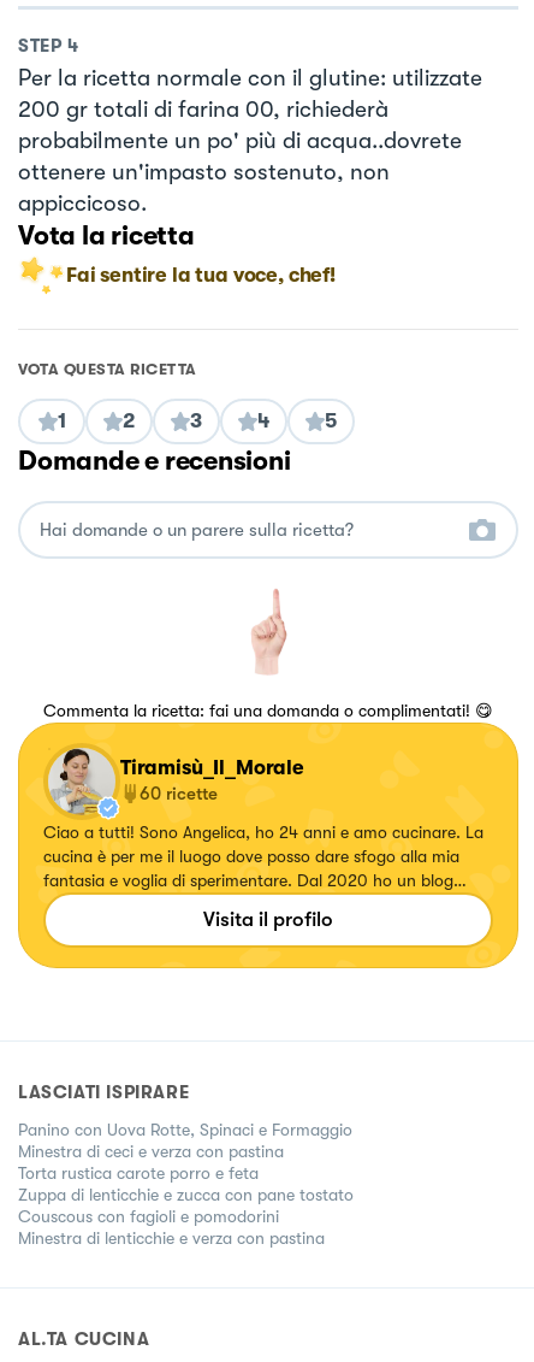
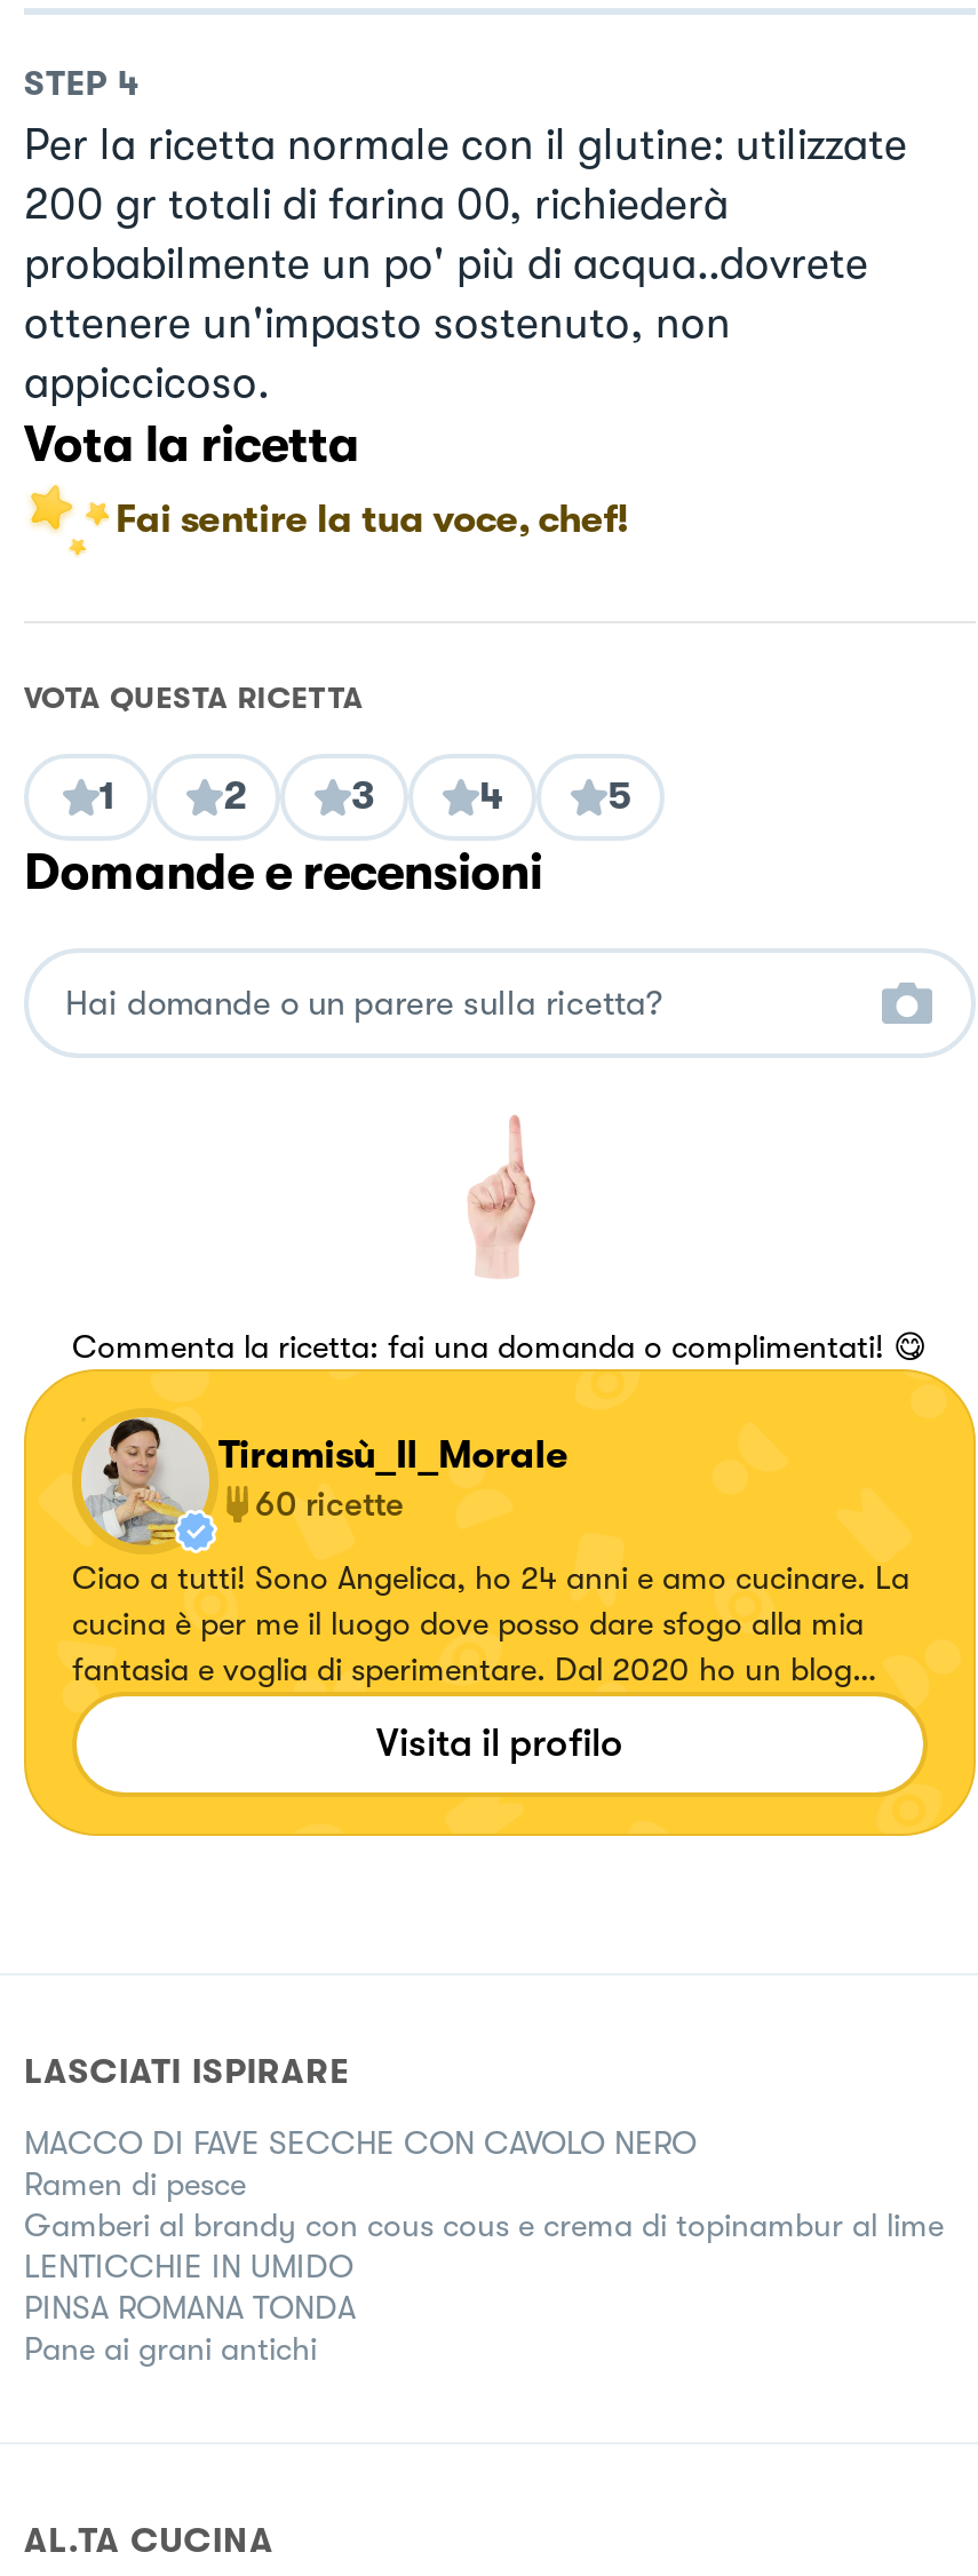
- Panino con Uova Rotte, Spinaci e Formaggio
- Minestra di ceci e verza con pastina
- Torta rustica carote porro e feta
- Zuppa di lenticchie e zucca con pane tostato
- Couscous con fagioli e pomodorini
- Minestra di lenticchie e verza con pastina
+ MACCO DI FAVE SECCHE CON CAVOLO NERO
+ Ramen di pesce
+ Gamberi al brandy con cous cous e crema di topinambur al lime
+ LENTICCHIE IN UMIDO
+ PINSA ROMANA TONDA
+ Pane ai grani antichi
